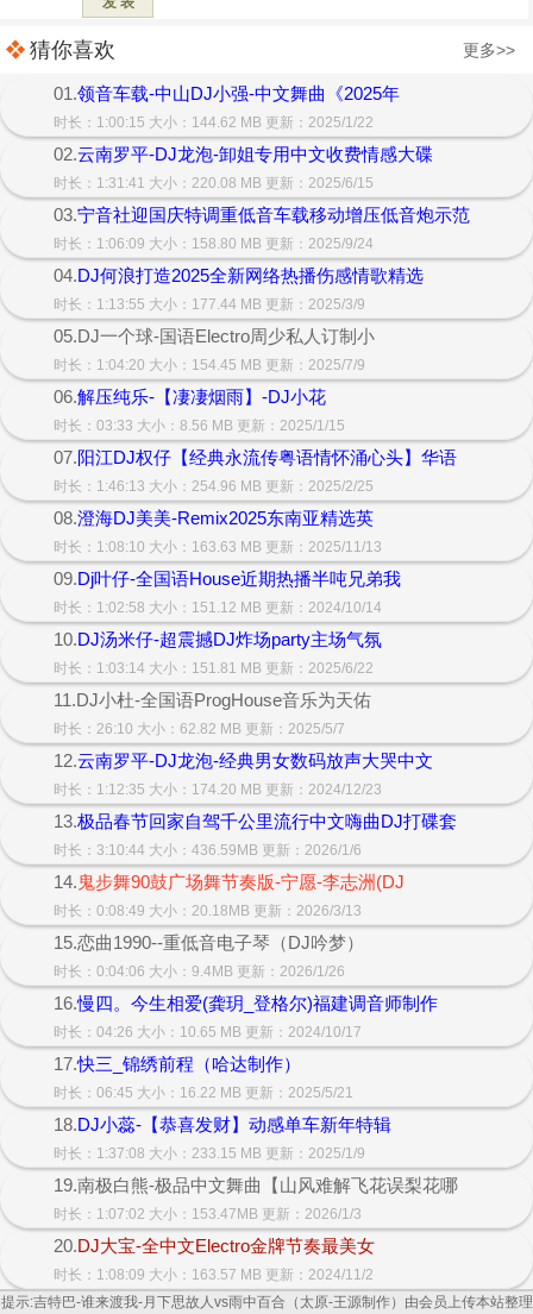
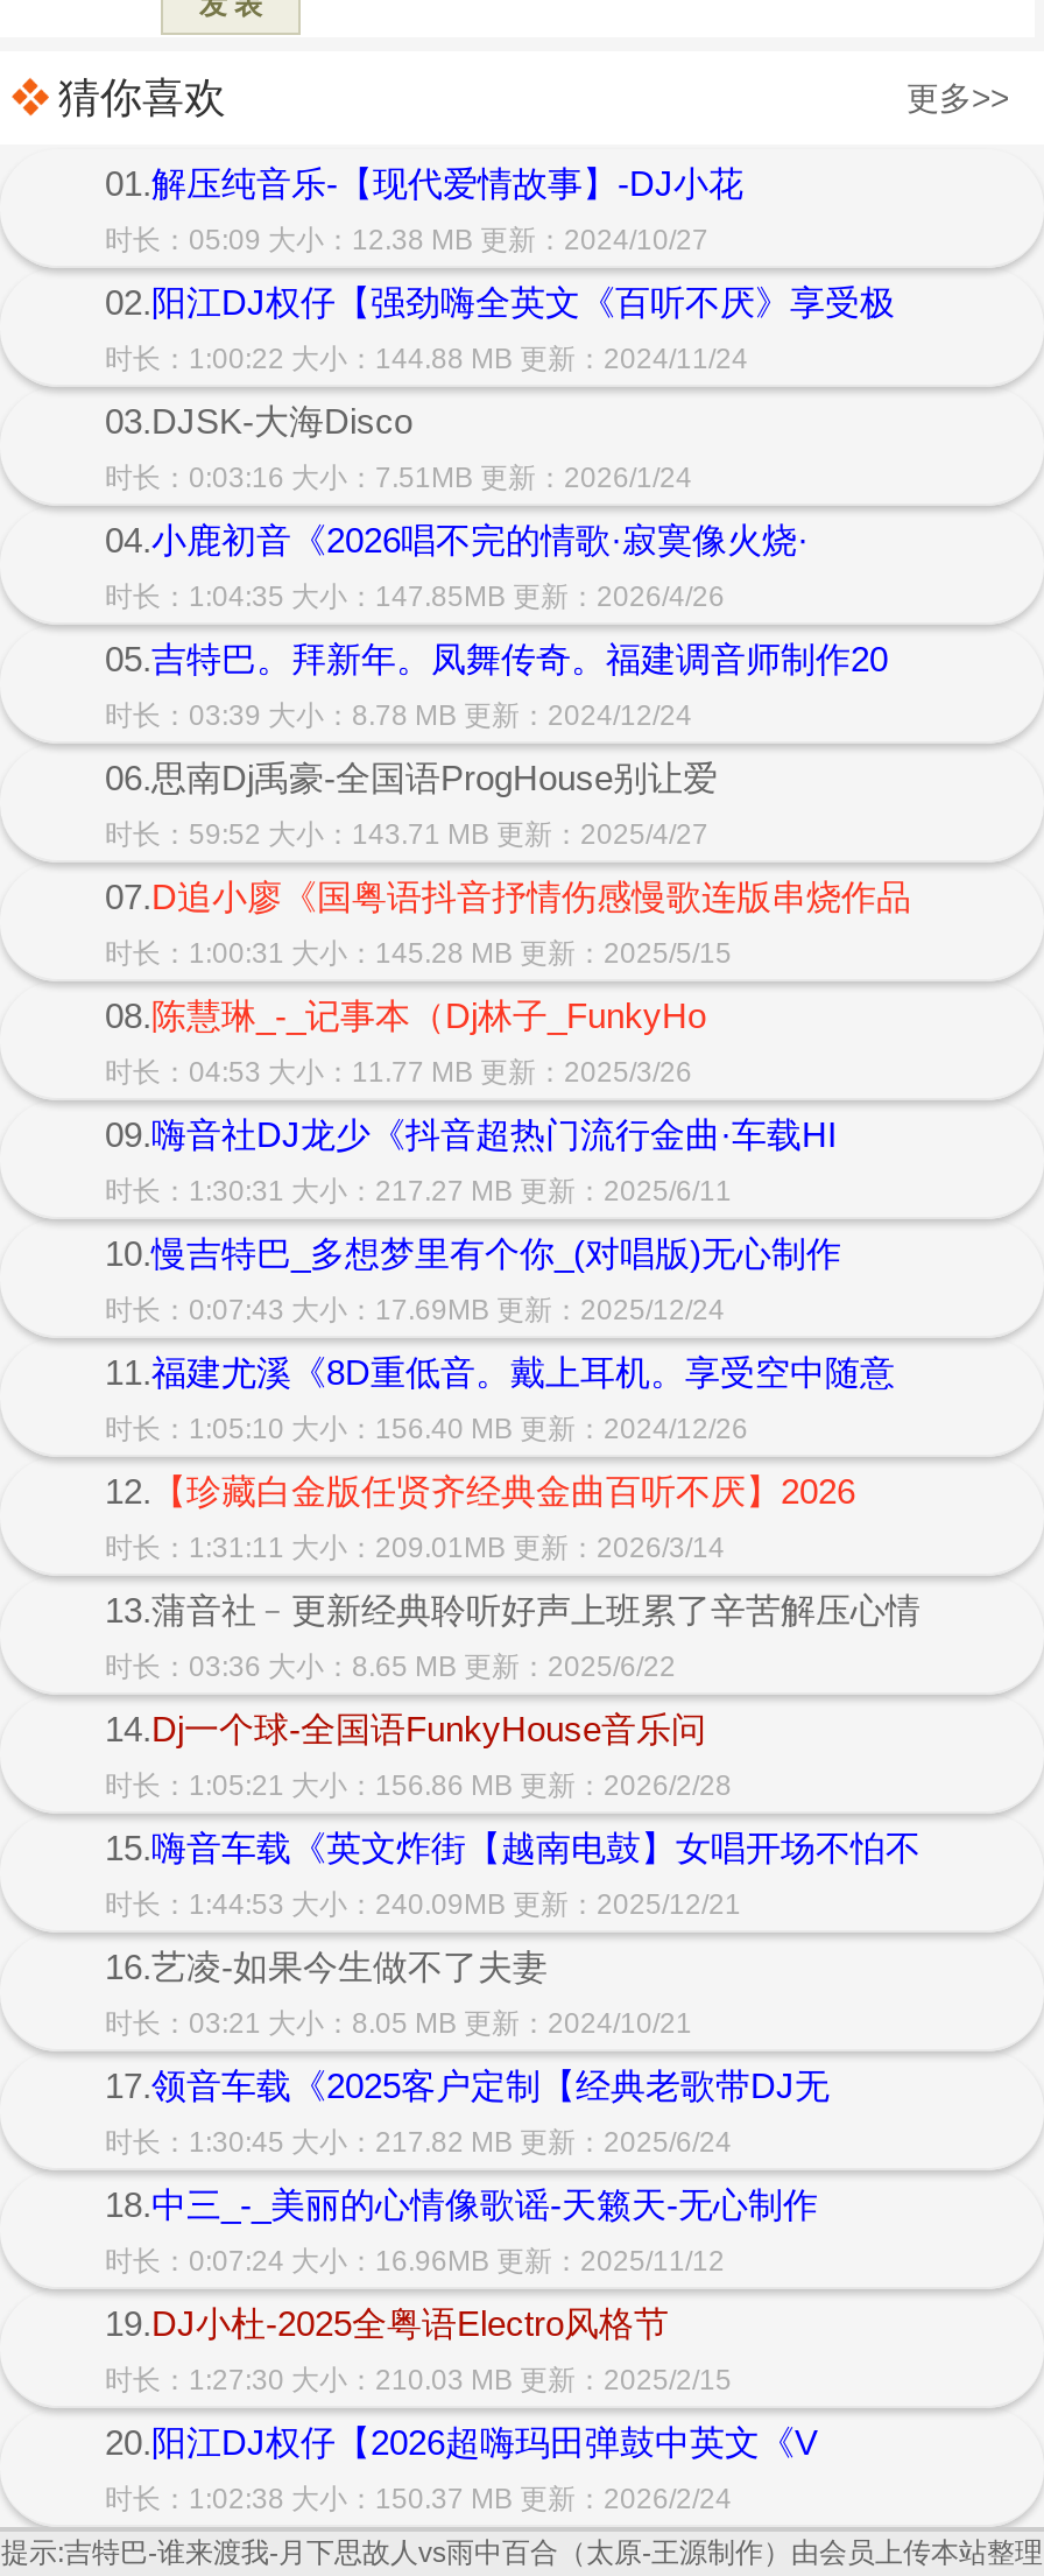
- 01.领音车载-中山DJ小强-中文舞曲《2025年
+ 01.解压纯音乐-【现代爱情故事】-DJ小花

- 时长：1:00:15 大小：144.62 MB 更新：2025/1/22
+ 时长：05:09 大小：12.38 MB 更新：2024/10/27

- 02.云南罗平-DJ龙泡-卸姐专用中文收费情感大碟
+ 02.阳江DJ权仔【强劲嗨全英文《百听不厌》享受极

- 时长：1:31:41 大小：220.08 MB 更新：2025/6/15
+ 时长：1:00:22 大小：144.88 MB 更新：2024/11/24

- 03.宁音社迎国庆特调重低音车载移动增压低音炮示范
+ 03.DJSK-大海Disco

- 时长：1:06:09 大小：158.80 MB 更新：2025/9/24
+ 时长：0:03:16 大小：7.51MB 更新：2026/1/24

- 04.DJ何浪打造2025全新网络热播伤感情歌精选
+ 04.小鹿初音《2026唱不完的情歌·寂寞像火烧·

- 时长：1:13:55 大小：177.44 MB 更新：2025/3/9
+ 时长：1:04:35 大小：147.85MB 更新：2026/4/26

- 05.DJ一个球-国语Electro周少私人订制小
+ 05.吉特巴。拜新年。凤舞传奇。福建调音师制作20

- 时长：1:04:20 大小：154.45 MB 更新：2025/7/9
+ 时长：03:39 大小：8.78 MB 更新：2024/12/24

- 06.解压纯乐-【凄凄烟雨】-DJ小花
+ 06.思南Dj禹豪-全国语ProgHouse别让爱

- 时长：03:33 大小：8.56 MB 更新：2025/1/15
+ 时长：59:52 大小：143.71 MB 更新：2025/4/27

- 07.阳江DJ权仔【经典永流传粤语情怀涌心头】华语
+ 07.D追小廖《国粤语抖音抒情伤感慢歌连版串烧作品

- 时长：1:46:13 大小：254.96 MB 更新：2025/2/25
+ 时长：1:00:31 大小：145.28 MB 更新：2025/5/15

- 08.澄海DJ美美-Remix2025东南亚精选英
+ 08.陈慧琳_-_记事本（Dj林子_FunkyHo

- 时长：1:08:10 大小：163.63 MB 更新：2025/11/13
+ 时长：04:53 大小：11.77 MB 更新：2025/3/26

- 09.Dj叶仔-全国语House近期热播半吨兄弟我
+ 09.嗨音社DJ龙少《抖音超热门流行金曲·车载HI

- 时长：1:02:58 大小：151.12 MB 更新：2024/10/14
+ 时长：1:30:31 大小：217.27 MB 更新：2025/6/11

- 10.DJ汤米仔-超震撼DJ炸场party主场气氛
+ 10.慢吉特巴_多想梦里有个你_(对唱版)无心制作

- 时长：1:03:14 大小：151.81 MB 更新：2025/6/22
+ 时长：0:07:43 大小：17.69MB 更新：2025/12/24

- 11.DJ小杜-全国语ProgHouse音乐为天佑
+ 11.福建尤溪《8D重低音。戴上耳机。享受空中随意

- 时长：26:10 大小：62.82 MB 更新：2025/5/7
+ 时长：1:05:10 大小：156.40 MB 更新：2024/12/26

- 12.云南罗平-DJ龙泡-经典男女数码放声大哭中文
+ 12.【珍藏白金版任贤齐经典金曲百听不厌】2026

- 时长：1:12:35 大小：174.20 MB 更新：2024/12/23
+ 时长：1:31:11 大小：209.01MB 更新：2026/3/14

- 13.极品春节回家自驾千公里流行中文嗨曲DJ打碟套
+ 13.蒲音社﹣更新经典聆听好声上班累了辛苦解压心情

- 时长：3:10:44 大小：436.59MB 更新：2026/1/6
+ 时长：03:36 大小：8.65 MB 更新：2025/6/22

- 14.鬼步舞90鼓广场舞节奏版-宁愿-李志洲(DJ
+ 14.Dj一个球-全国语FunkyHouse音乐问

- 时长：0:08:49 大小：20.18MB 更新：2026/3/13
+ 时长：1:05:21 大小：156.86 MB 更新：2026/2/28

- 15.恋曲1990--重低音电子琴（DJ吟梦）
+ 15.嗨音车载《英文炸街【越南电鼓】女唱开场不怕不

- 时长：0:04:06 大小：9.4MB 更新：2026/1/26
+ 时长：1:44:53 大小：240.09MB 更新：2025/12/21

- 16.慢四。今生相爱(龚玥_登格尔)福建调音师制作
+ 16.艺凌-如果今生做不了夫妻

- 时长：04:26 大小：10.65 MB 更新：2024/10/17
+ 时长：03:21 大小：8.05 MB 更新：2024/10/21

- 17.快三_锦绣前程（哈达制作）
+ 17.领音车载《2025客户定制【经典老歌带DJ无

- 时长：06:45 大小：16.22 MB 更新：2025/5/21
+ 时长：1:30:45 大小：217.82 MB 更新：2025/6/24

- 18.DJ小蕊-【恭喜发财】动感单车新年特辑
+ 18.中三_-_美丽的心情像歌谣-天籁天-无心制作

- 时长：1:37:08 大小：233.15 MB 更新：2025/1/9
+ 时长：0:07:24 大小：16.96MB 更新：2025/11/12

- 19.南极白熊-极品中文舞曲【山风难解飞花误梨花哪
+ 19.DJ小杜-2025全粤语Electro风格节

- 时长：1:07:02 大小：153.47MB 更新：2026/1/3
+ 时长：1:27:30 大小：210.03 MB 更新：2025/2/15

- 20.DJ大宝-全中文Electro金牌节奏最美女
+ 20.阳江DJ权仔【2026超嗨玛田弹鼓中英文《V

- 时长：1:08:09 大小：163.57 MB 更新：2024/11/2
+ 时长：1:02:38 大小：150.37 MB 更新：2026/2/24
